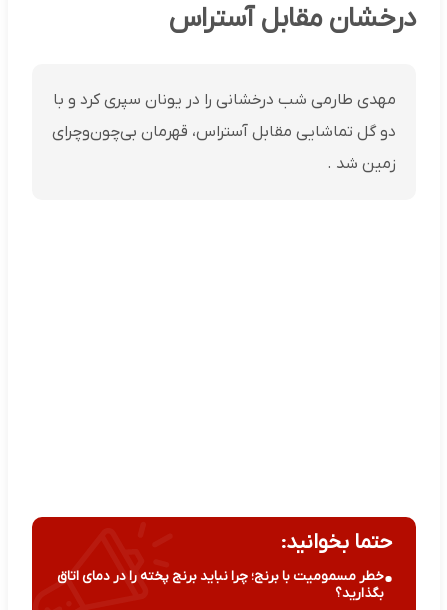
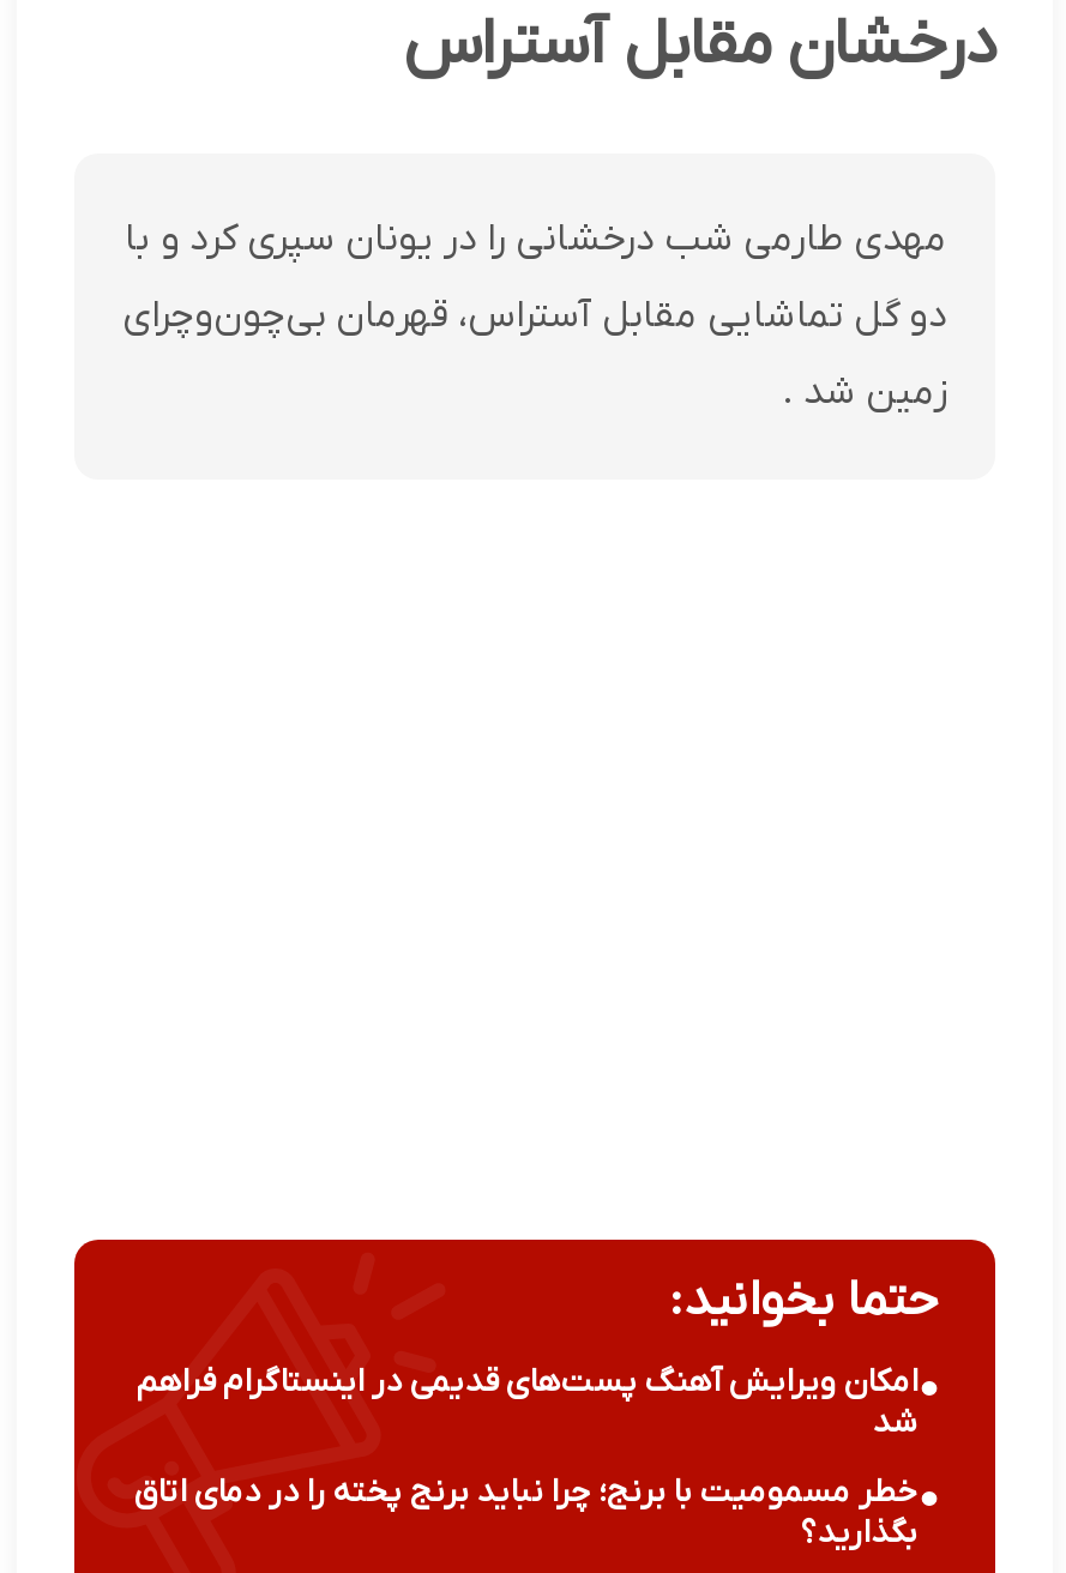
+ امکان ویرایش آهنگ پست‌های قدیمی در اینستاگرام فراهم
+ شد
